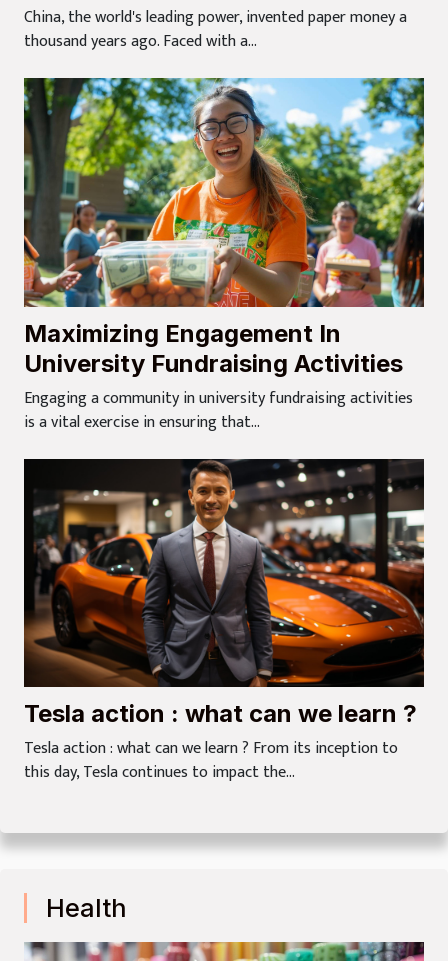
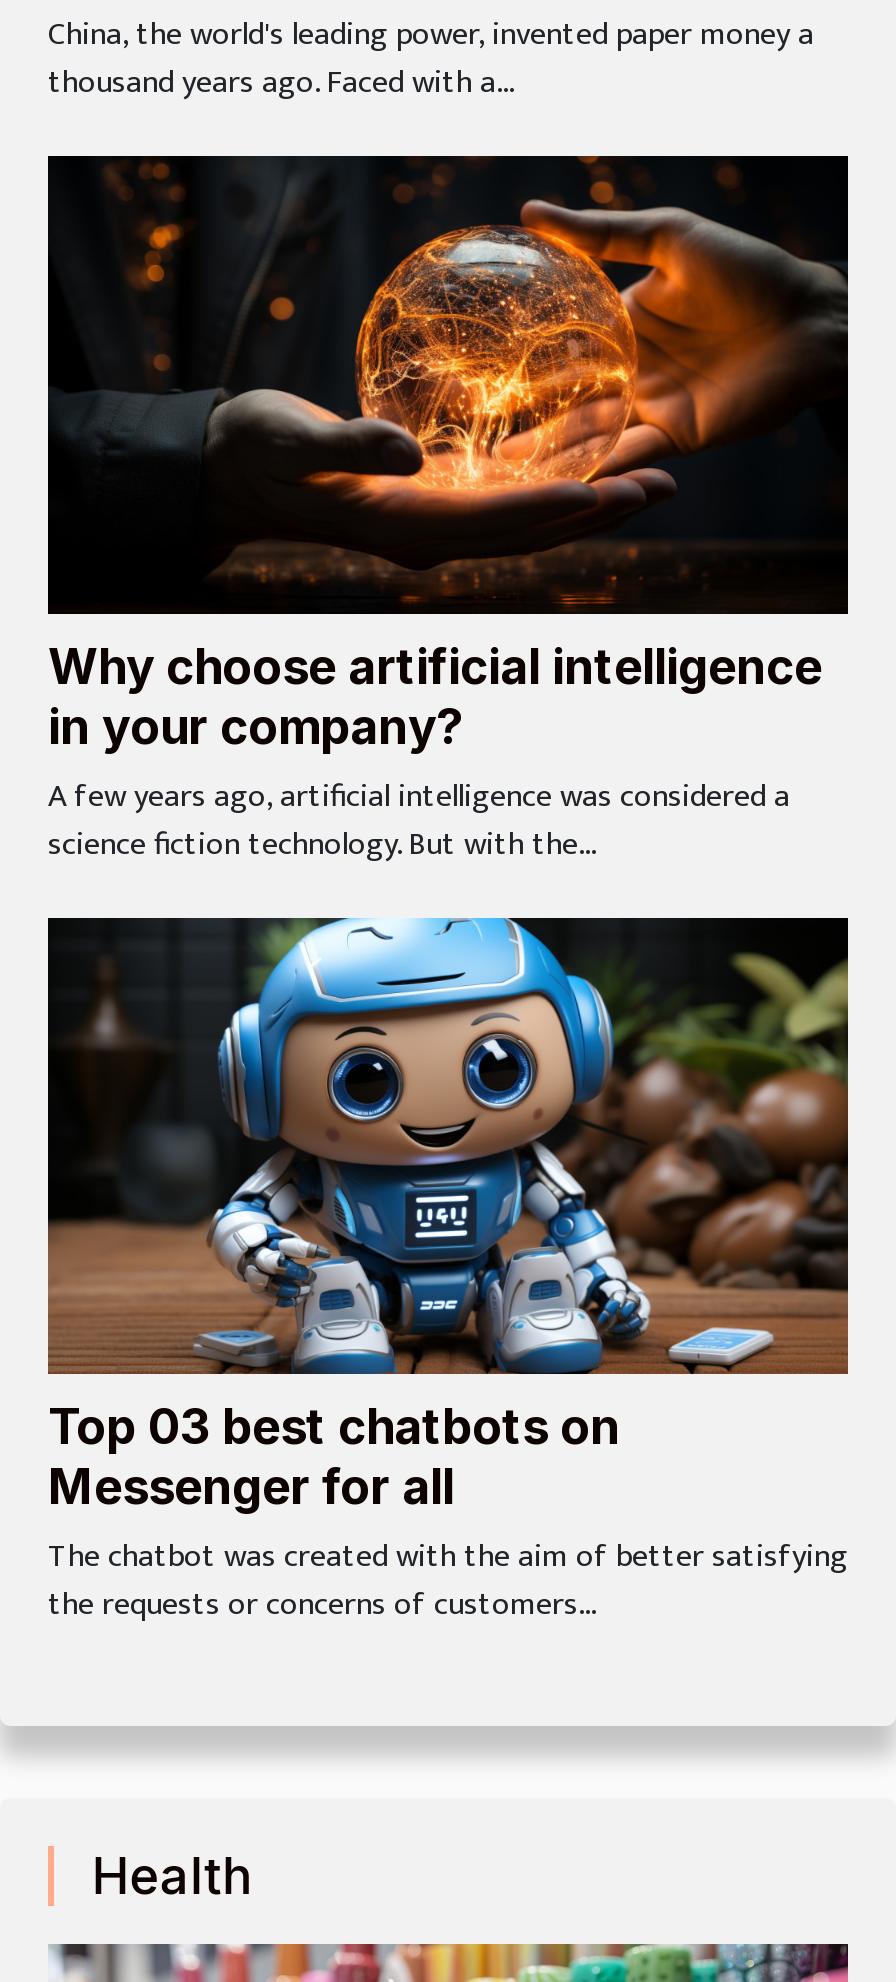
- [image]
- Maximizing Engagement In
- University Fundraising Activities
- Engaging a community in university fundraising activities
- is a vital exercise in ensuring that...
+ [image]
+ Why choose artificial intelligence
+ in your company?
+ A few years ago, artificial intelligence was considered a
+ science fiction technology. But with the...

- [image]
- Tesla action : what can we learn ?
- Tesla action : what can we learn ? From its inception to
- this day, Tesla continues to impact the...
+ [image]
+ Top 03 best chatbots on
+ Messenger for all
+ The chatbot was created with the aim of better satisfying
+ the requests or concerns of customers...
